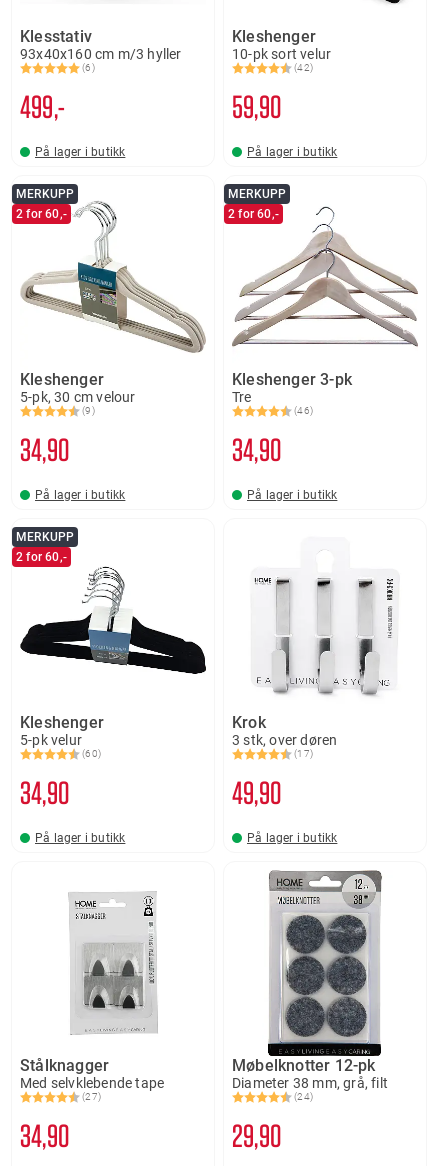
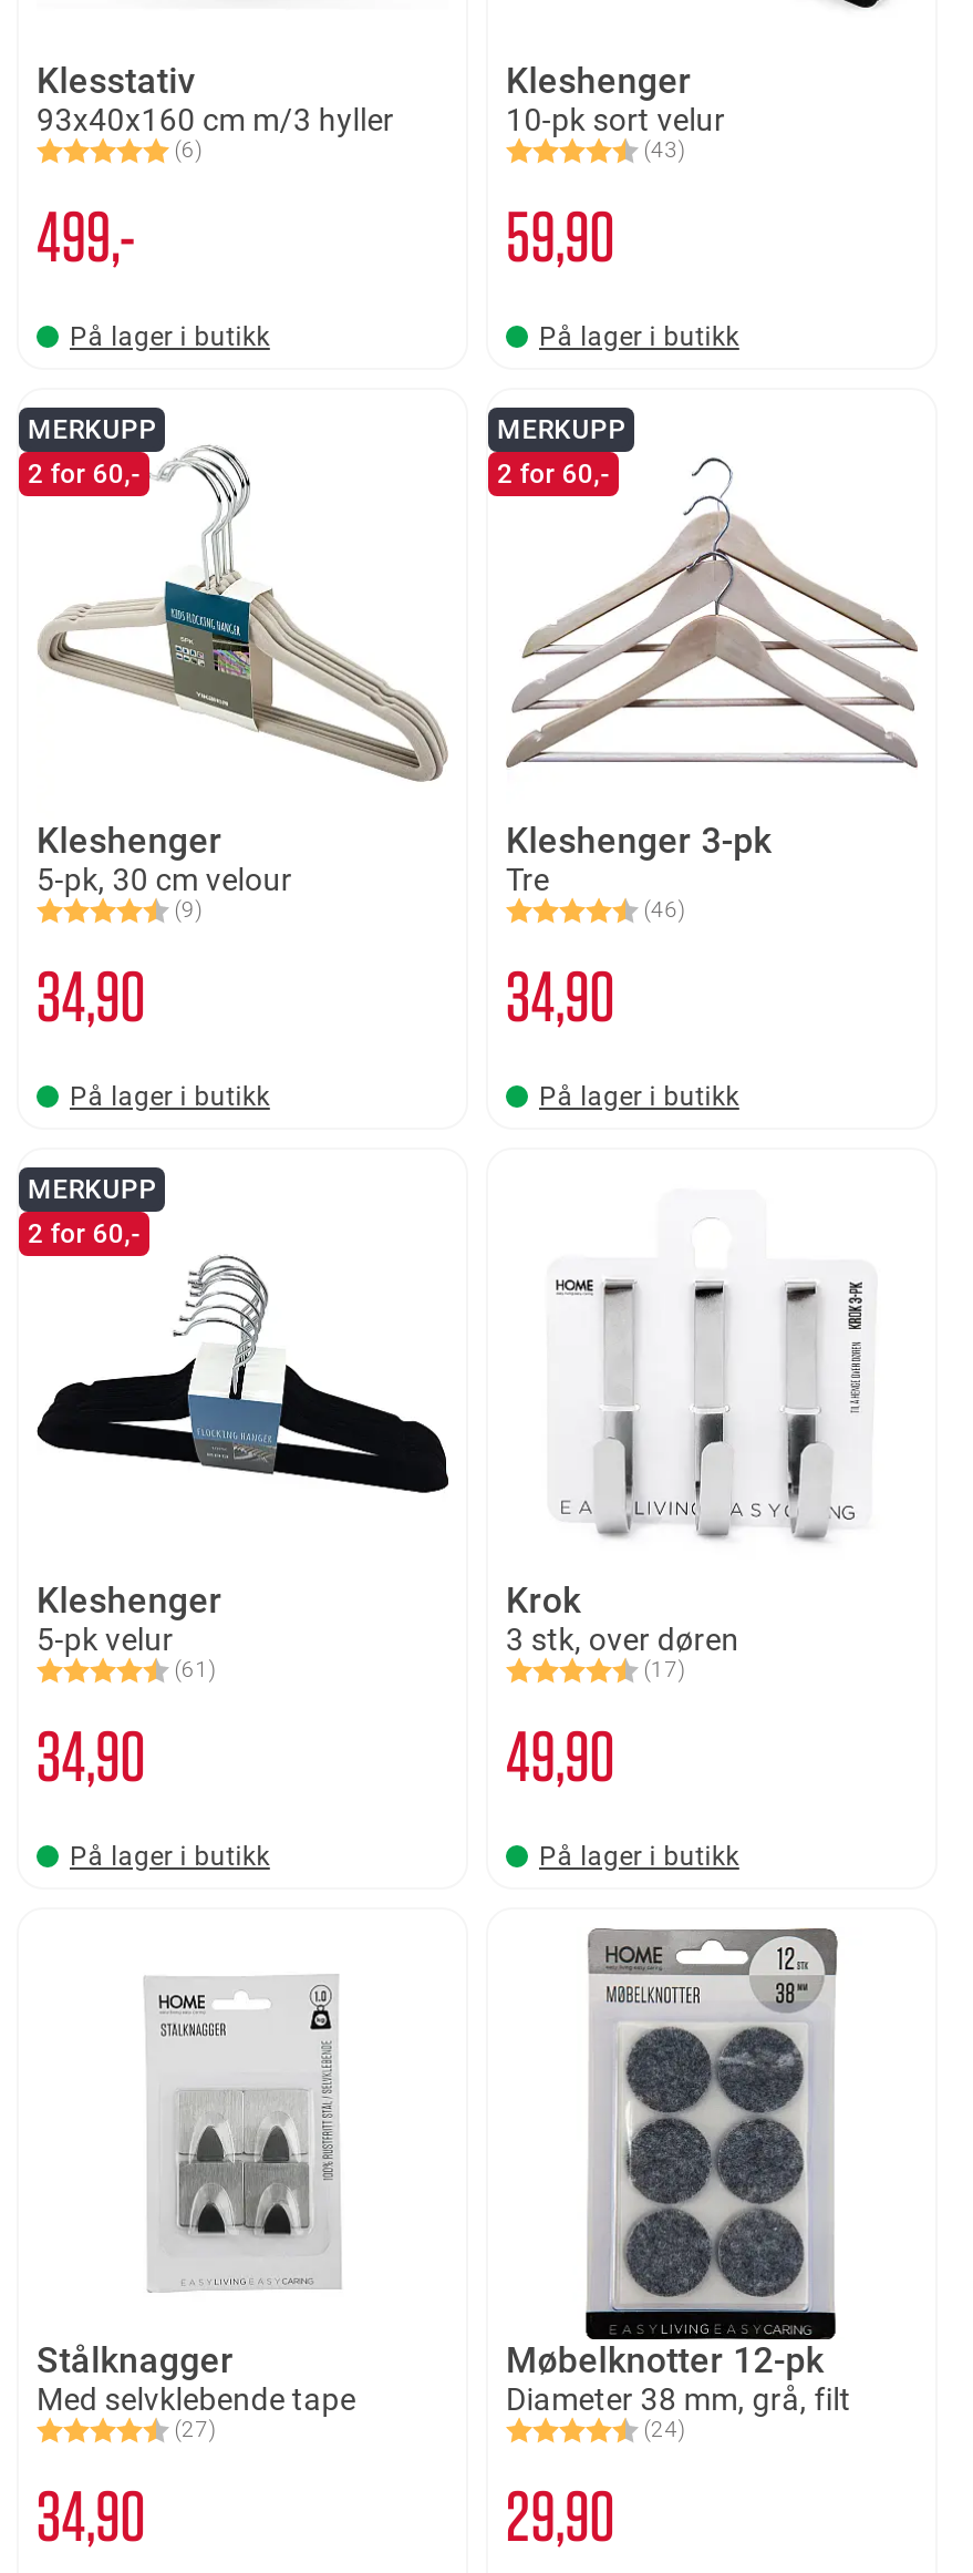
- (42)
+ (43)

- (60)
+ (61)
